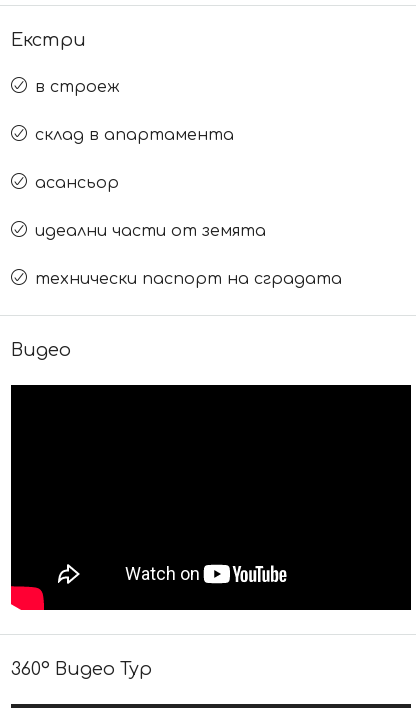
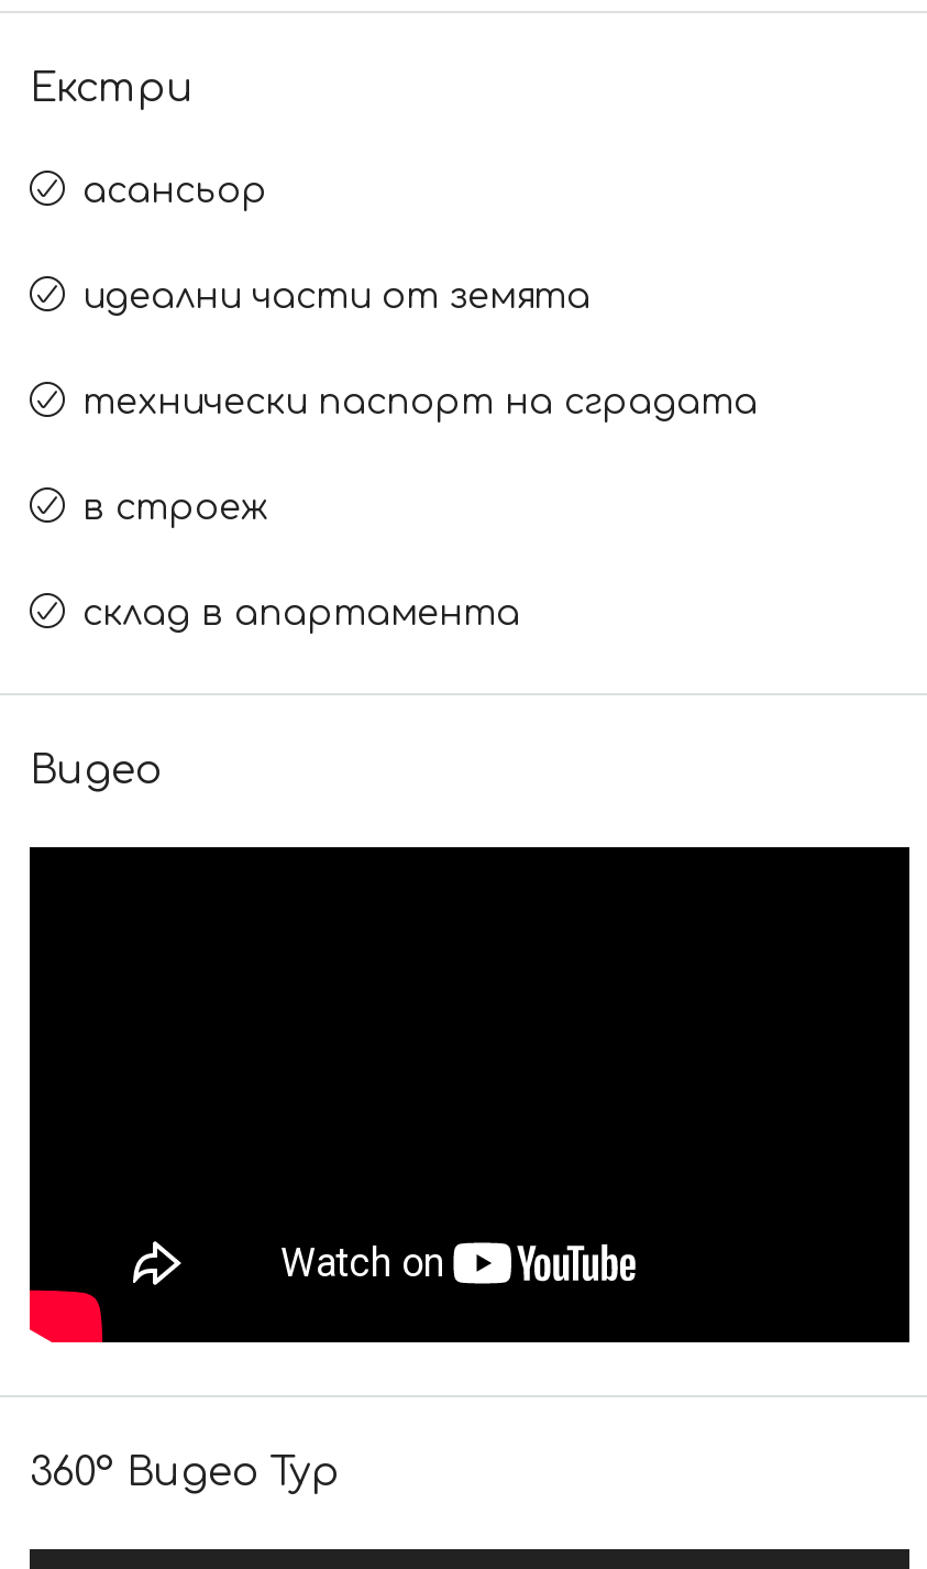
moved down: в строеж | склад в апартамента

moved up: асансьор | идеални части от земята | технически паспорт на сградата
